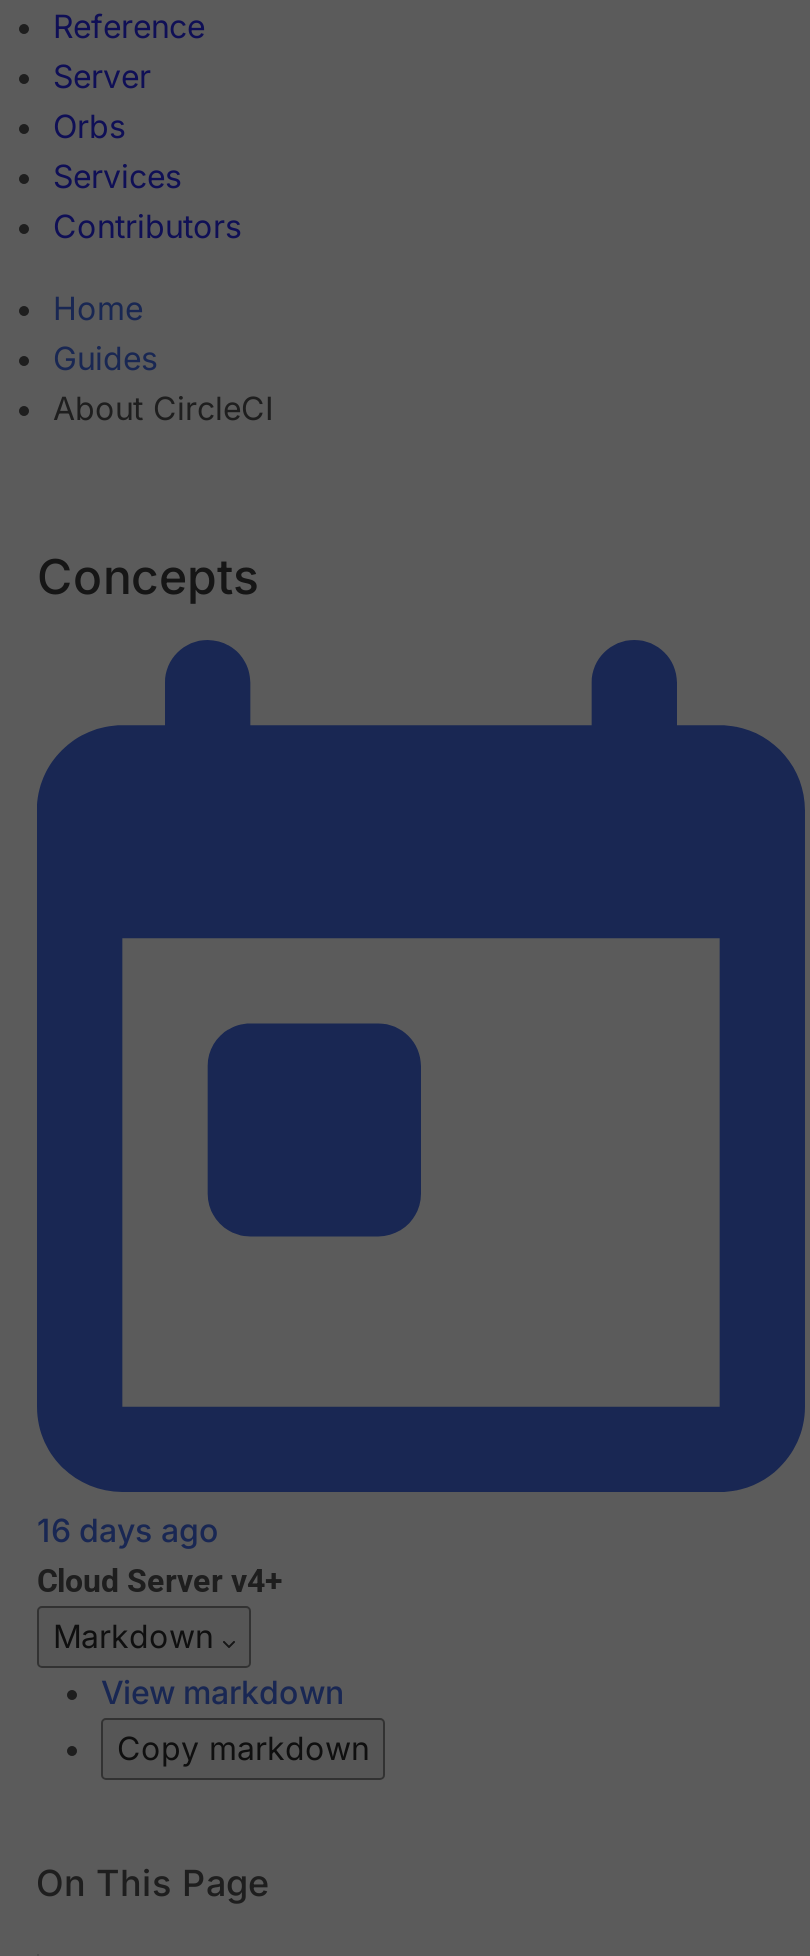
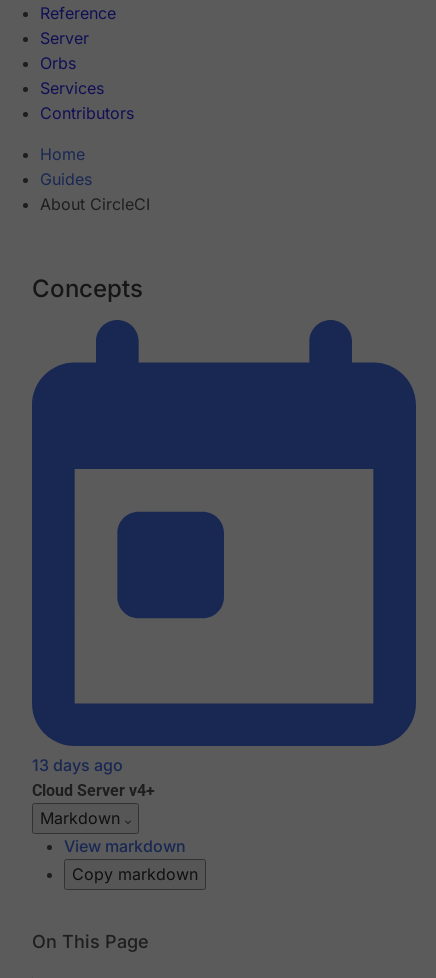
- 16 days ago
+ 13 days ago
